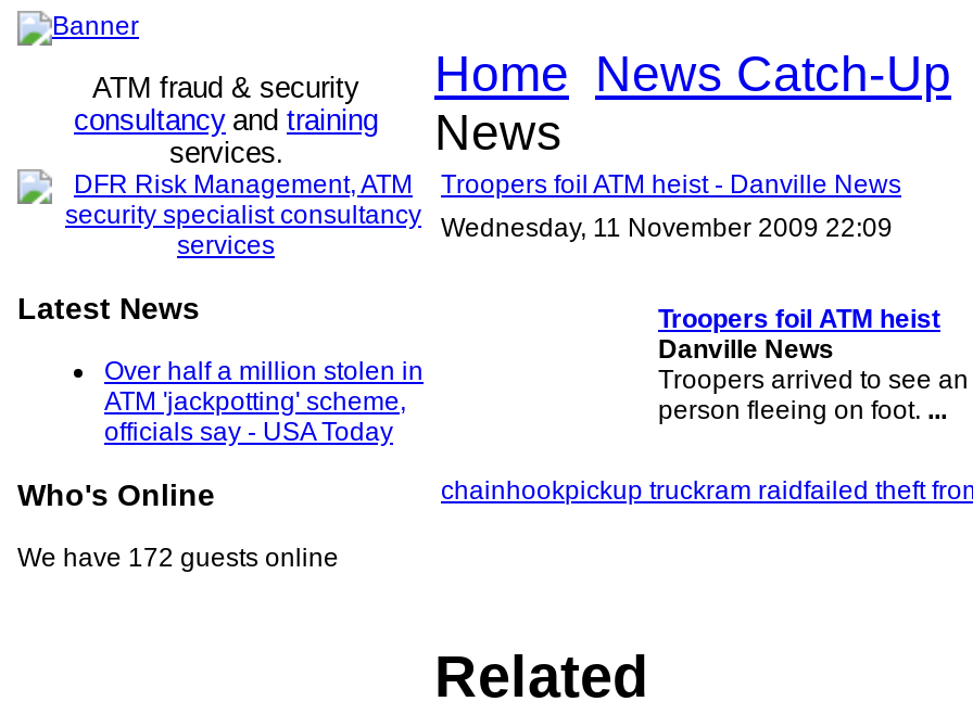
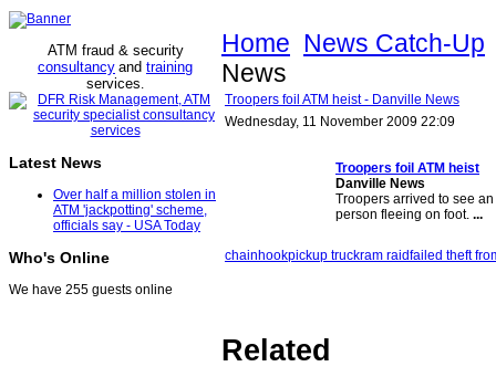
- We have 172 guests online
+ We have 255 guests online
